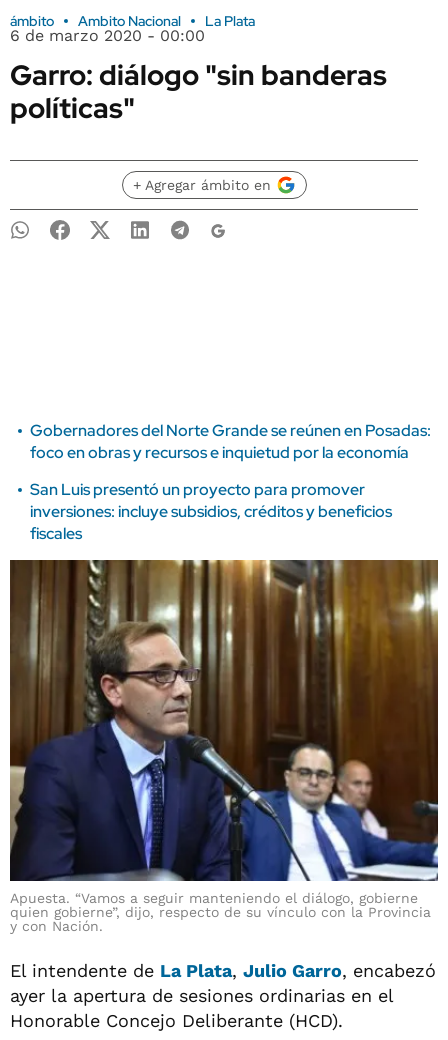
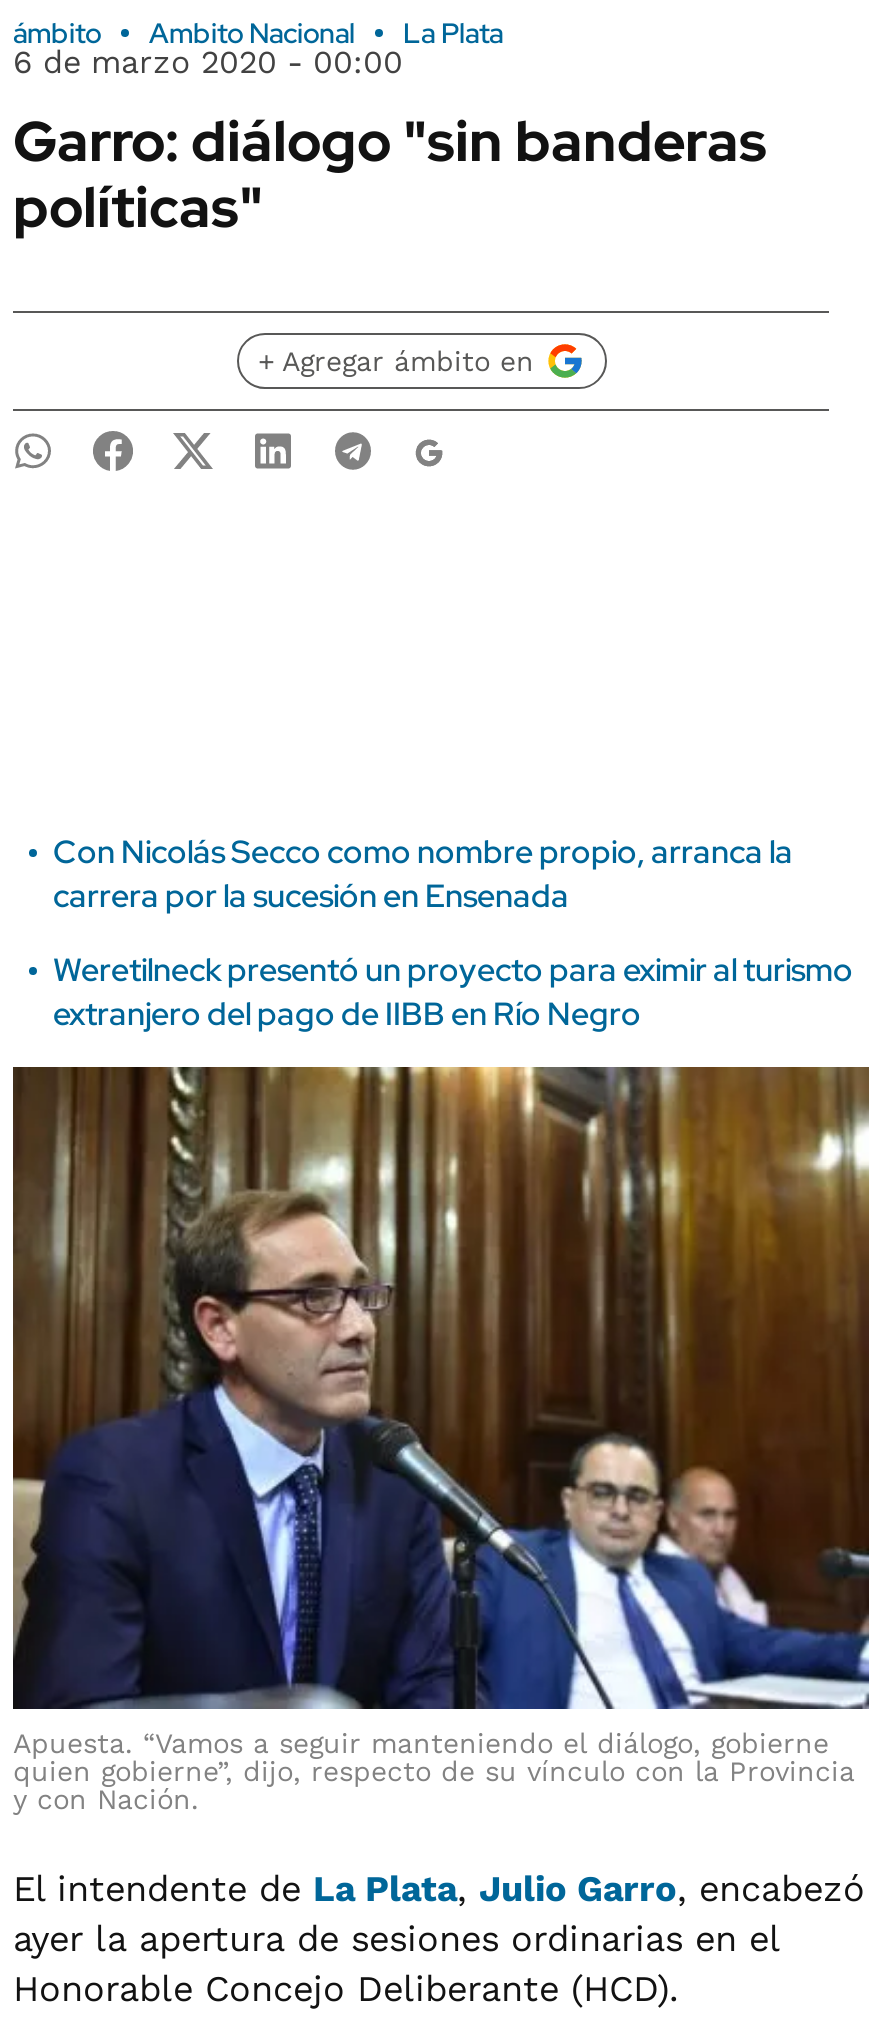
- Gobernadores del Norte Grande se reúnen en Posadas:
- foco en obras y recursos e inquietud por la economía
+ Con Nicolás Secco como nombre propio, arranca la
+ carrera por la sucesión en Ensenada

- San Luis presentó un proyecto para promover
- inversiones: incluye subsidios, créditos y beneficios
- fiscales
+ Weretilneck presentó un proyecto para eximir al turismo
+ extranjero del pago de IIBB en Río Negro
